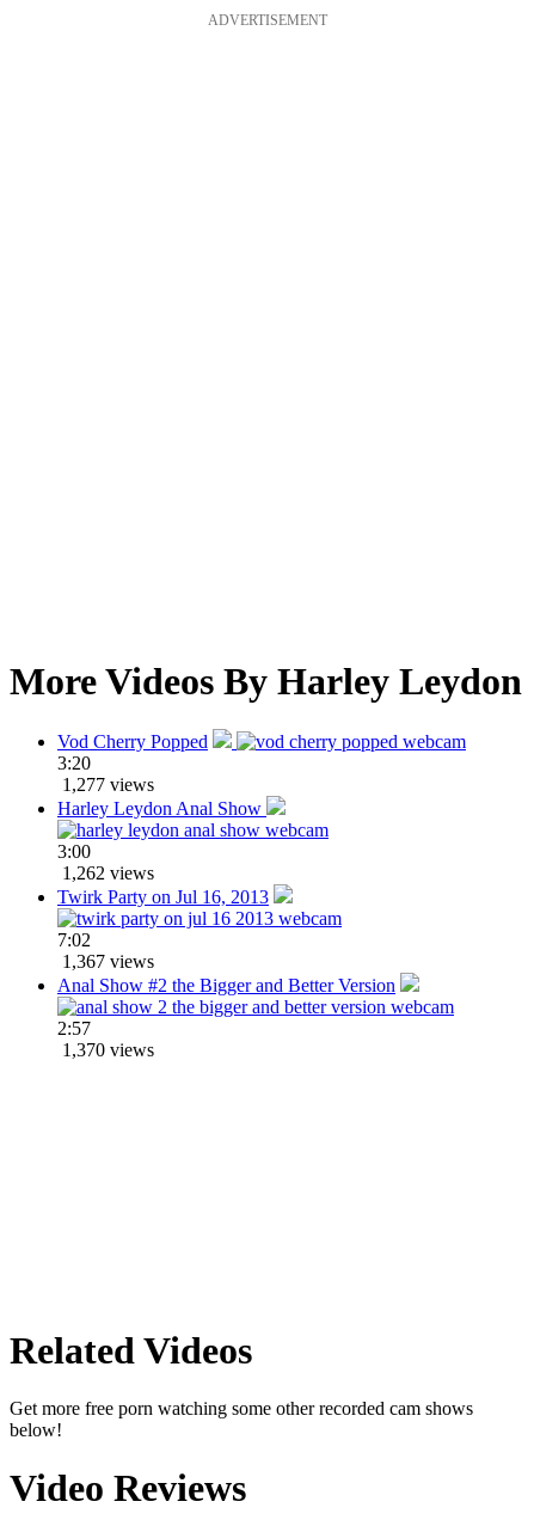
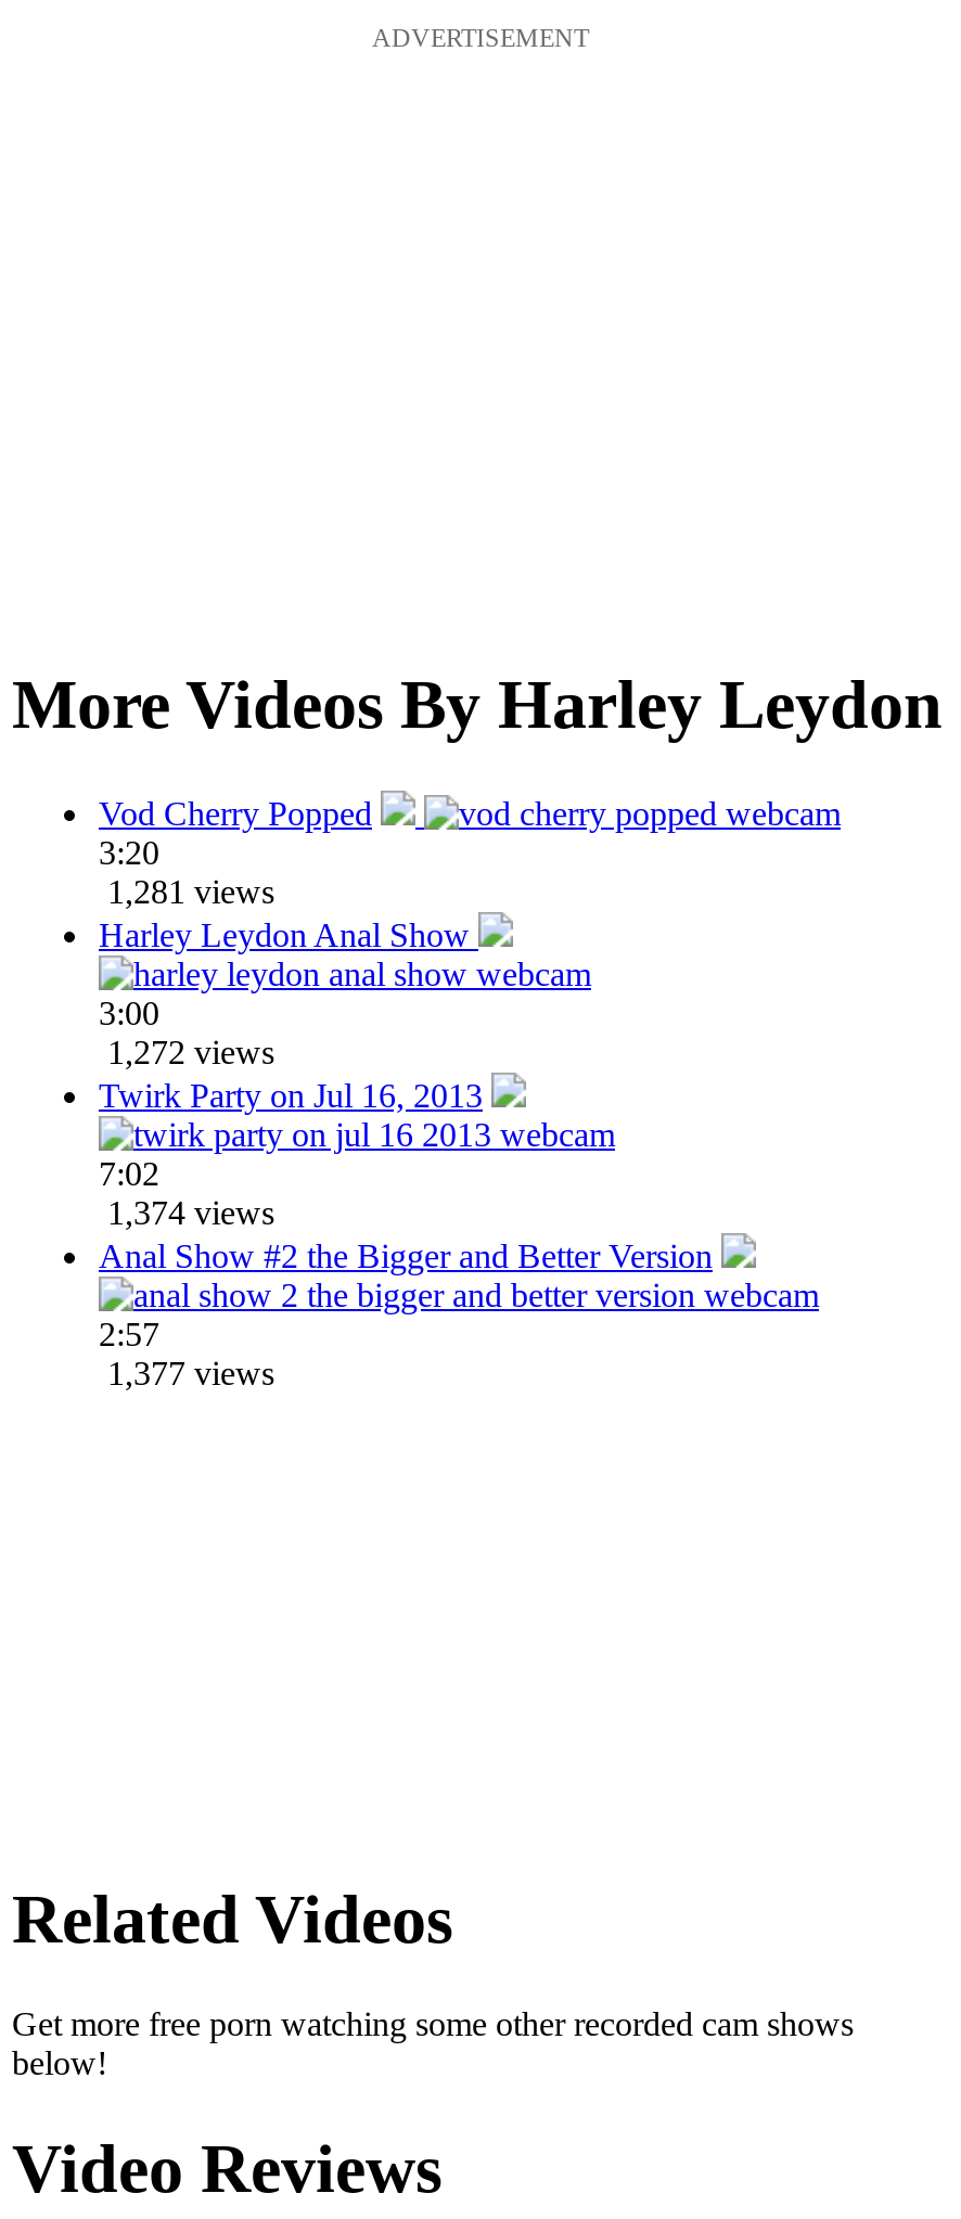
- 1,277 views
+ 1,281 views

- 1,262 views
+ 1,272 views

- 1,367 views
+ 1,374 views

- 1,370 views
+ 1,377 views
